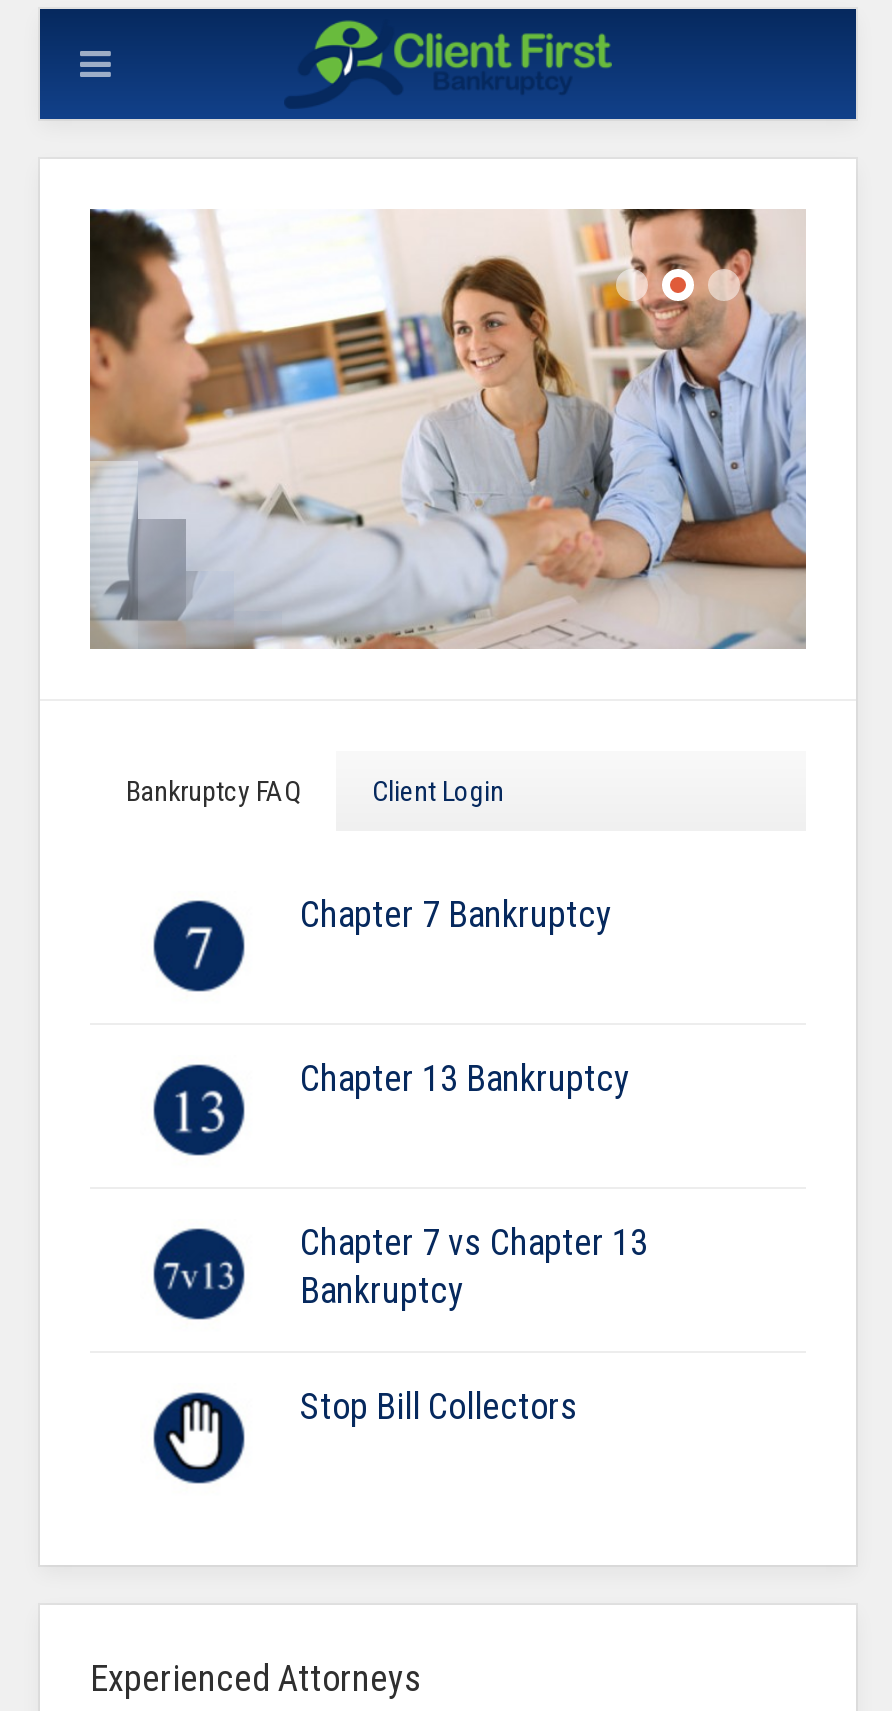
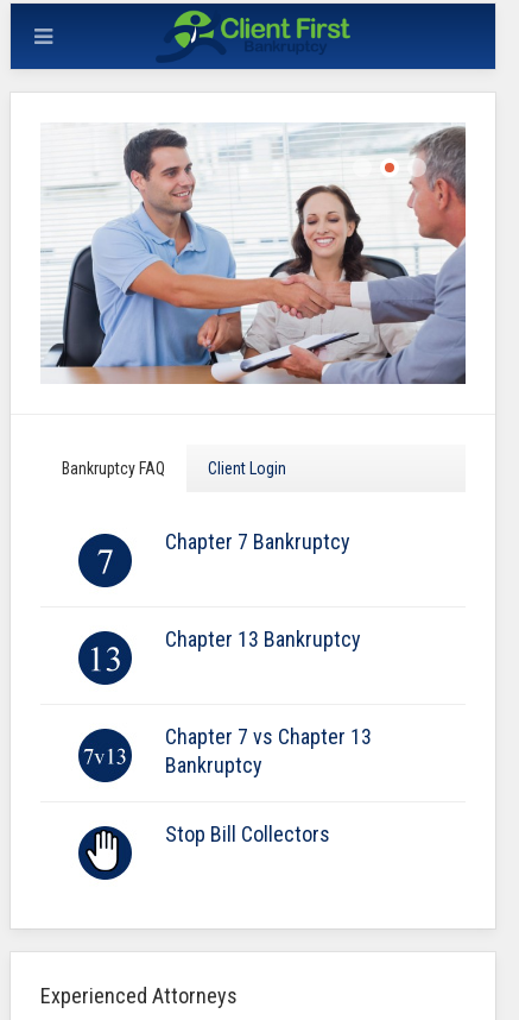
- [image]
+ [image]
